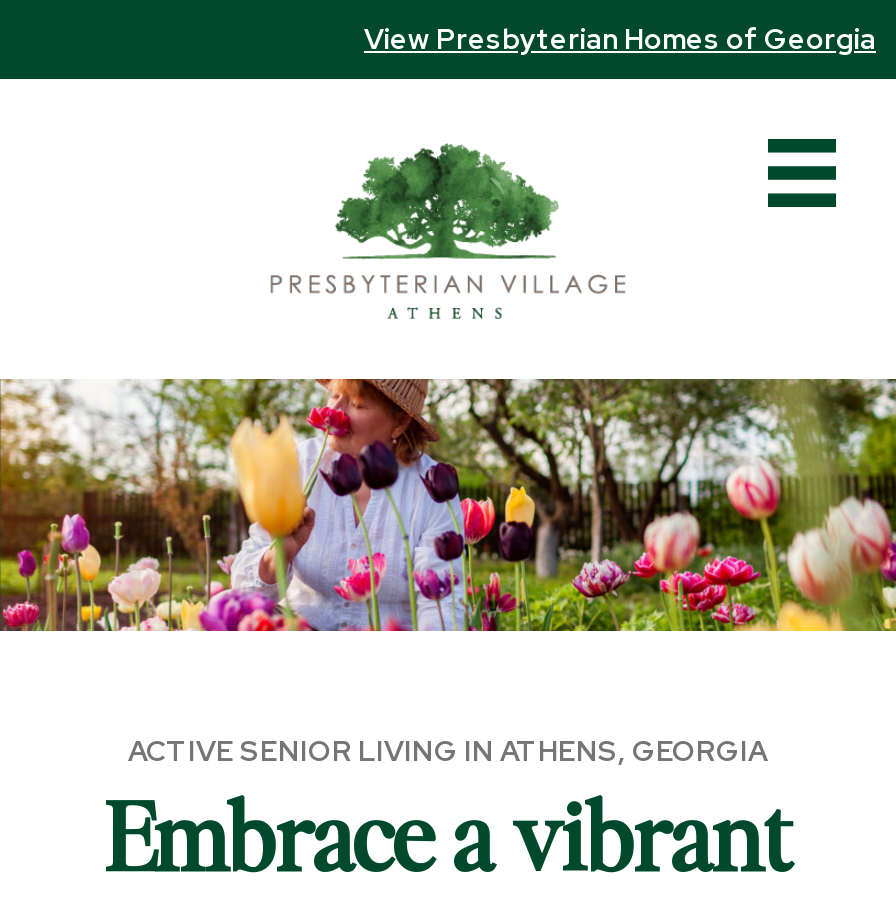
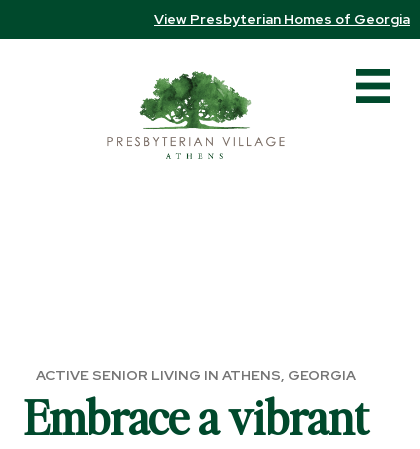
- [image]
